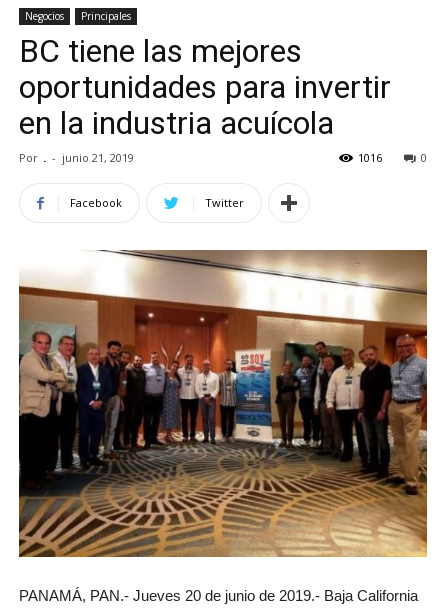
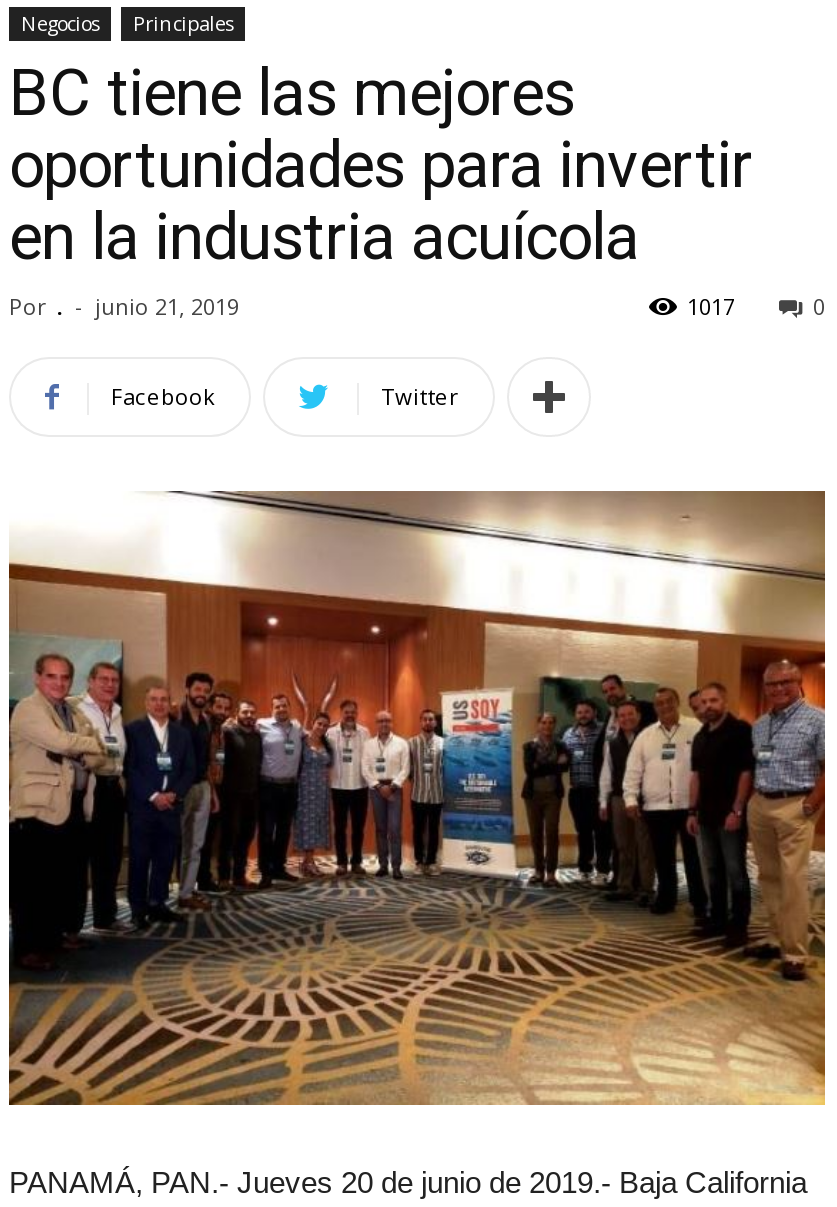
- 1016
+ 1017
